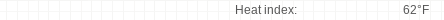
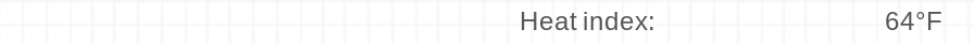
- 62°F
+ 64°F
